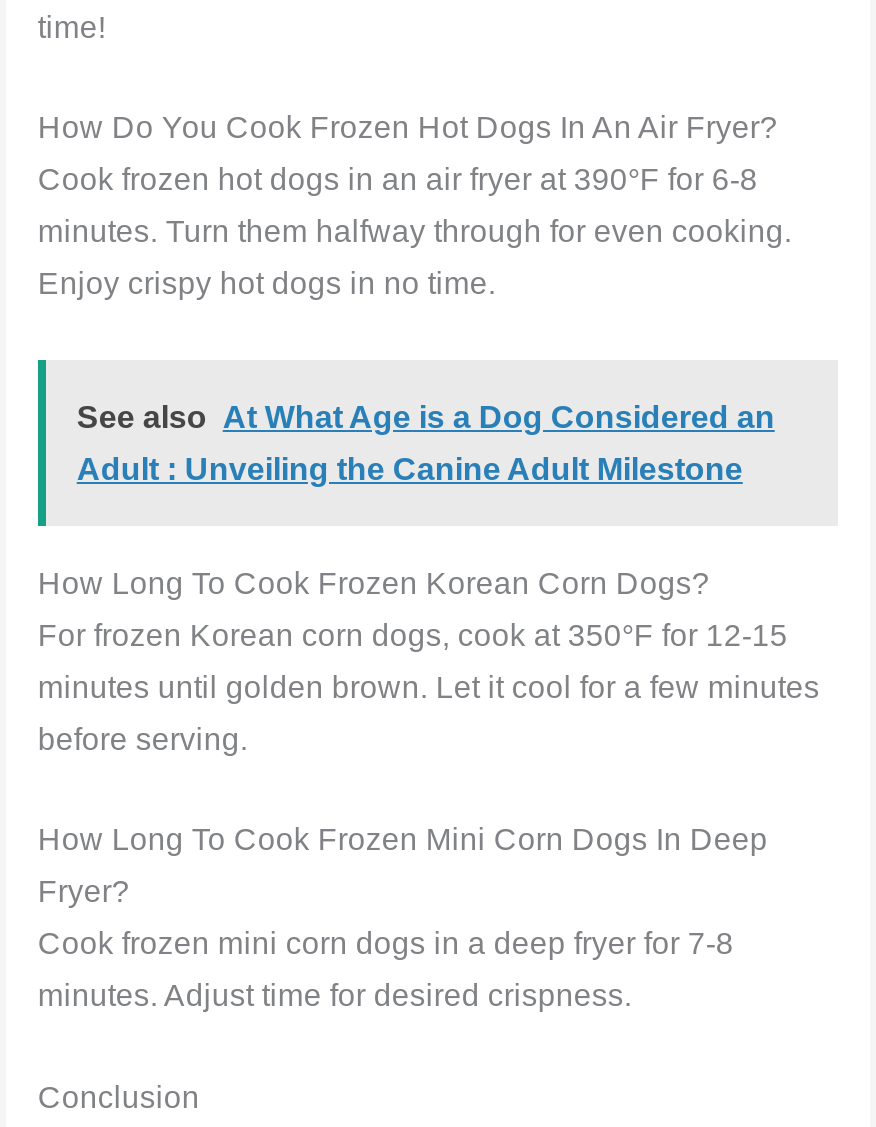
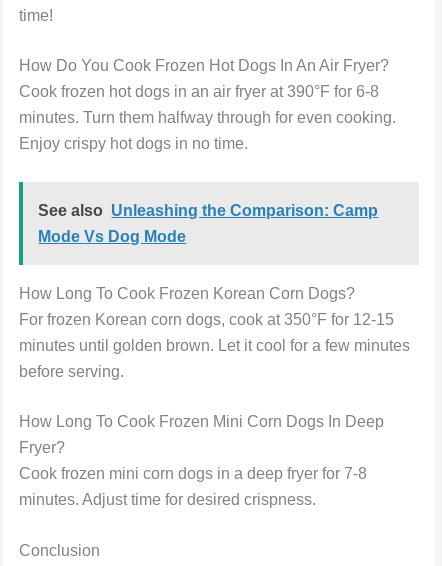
- See also At What Age is a Dog Considered an
+ See also Unleashing the Comparison: Camp

- Adult : Unveiling the Canine Adult Milestone
+ Mode Vs Dog Mode
